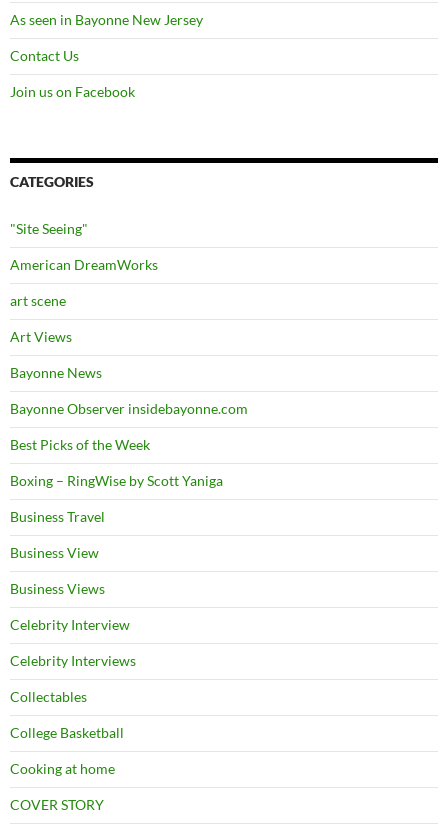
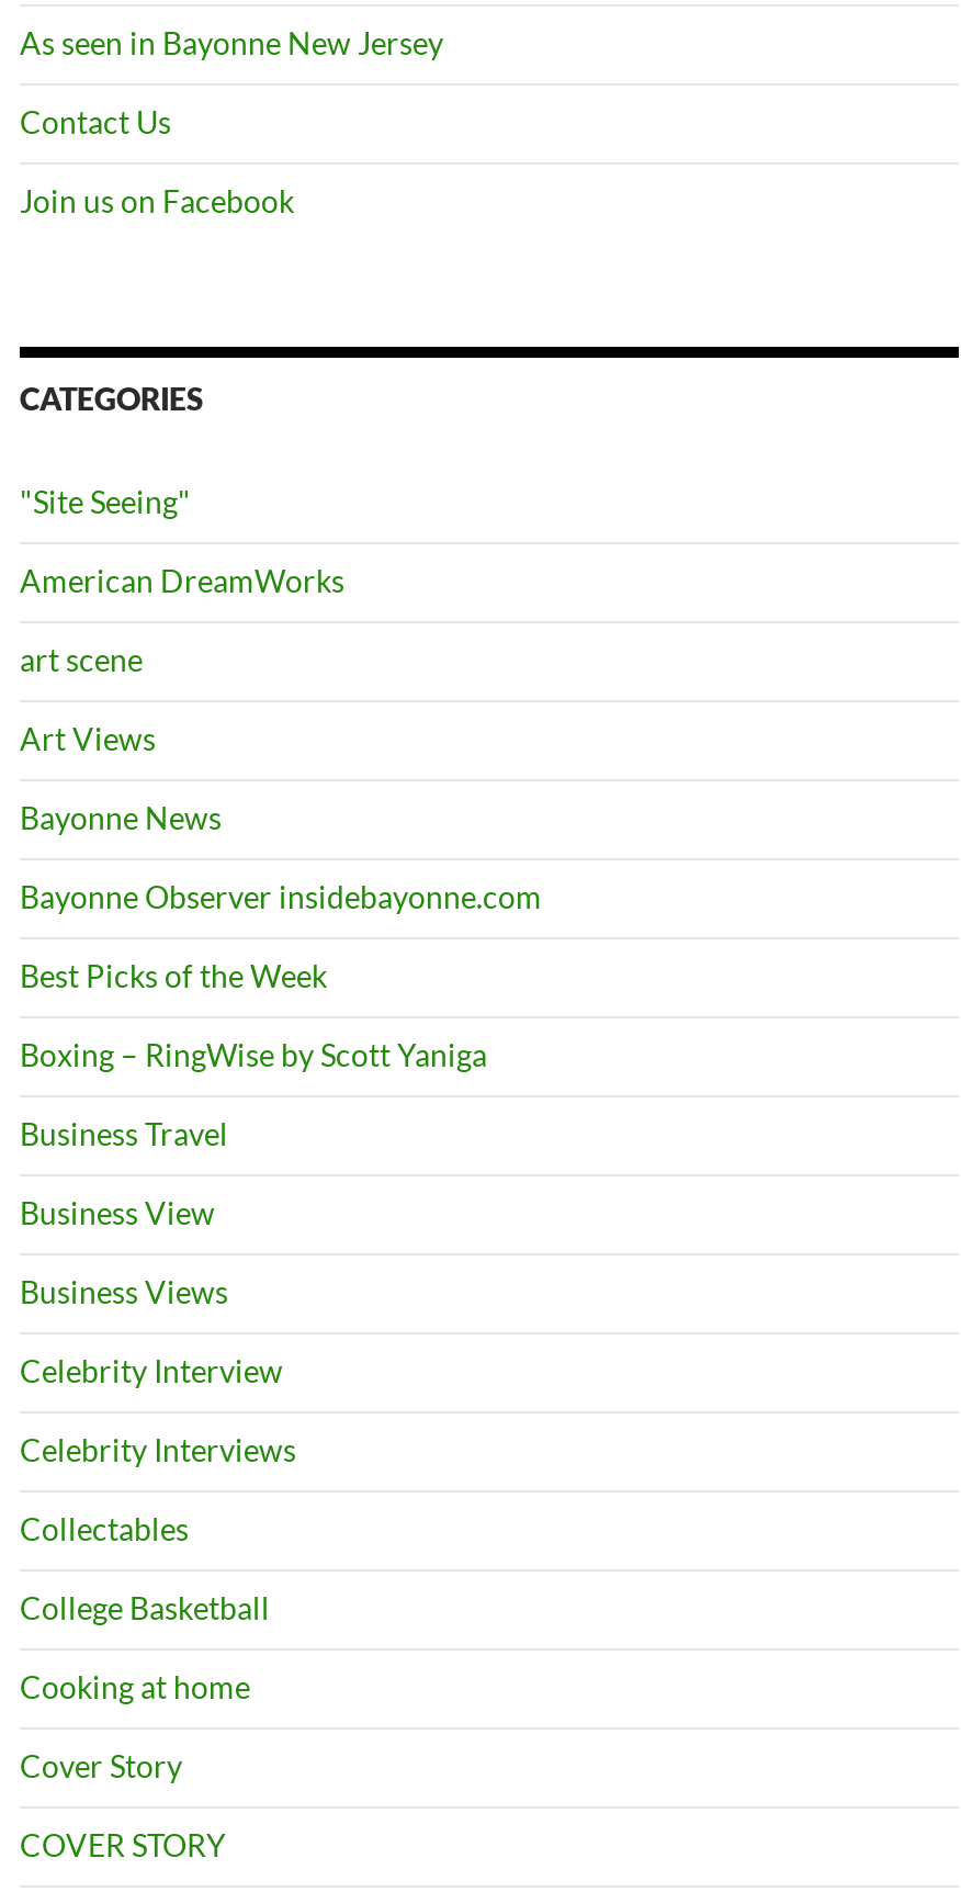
+ Cover Story
